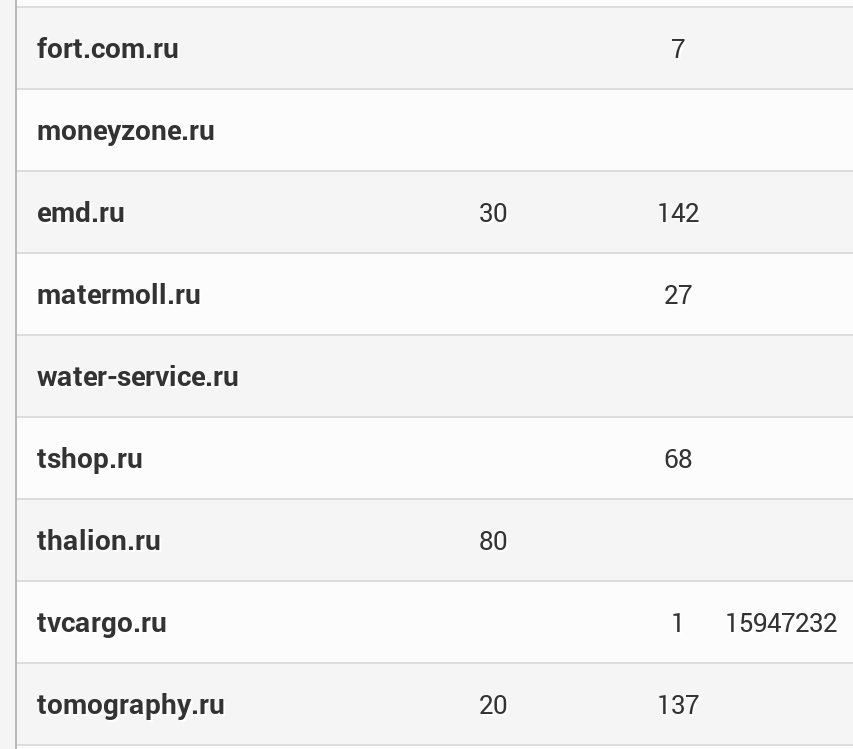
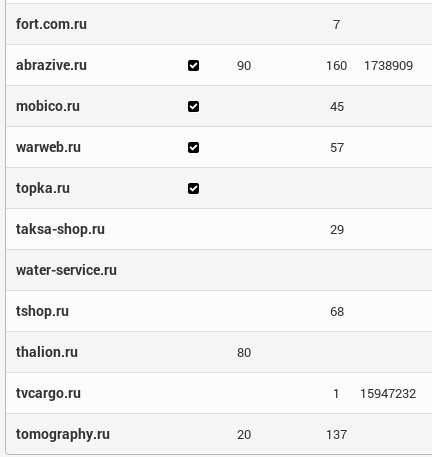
- moneyzone.ru
- emd.ru
- 30
- 142
- matermoll.ru
- 27
+ abrazive.ru
+ 90
+ 160
+ 1738909
+ mobico.ru
+ 45
+ warweb.ru
+ 57
+ topka.ru
+ taksa-shop.ru
+ 29
